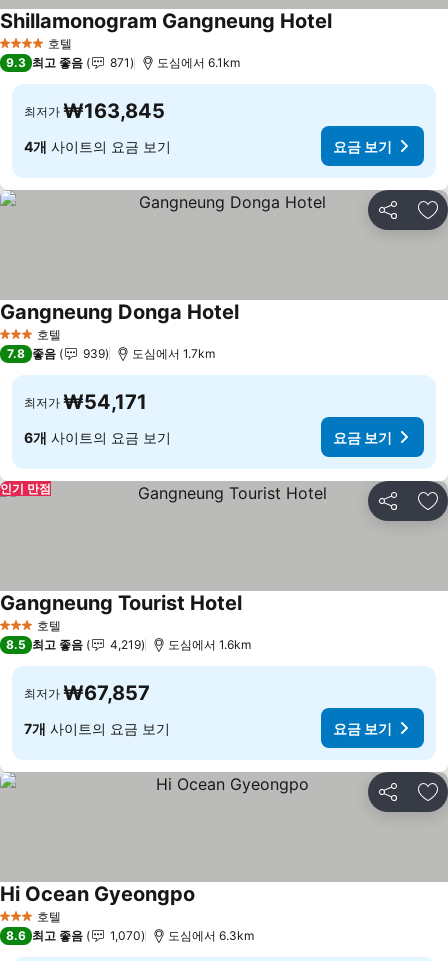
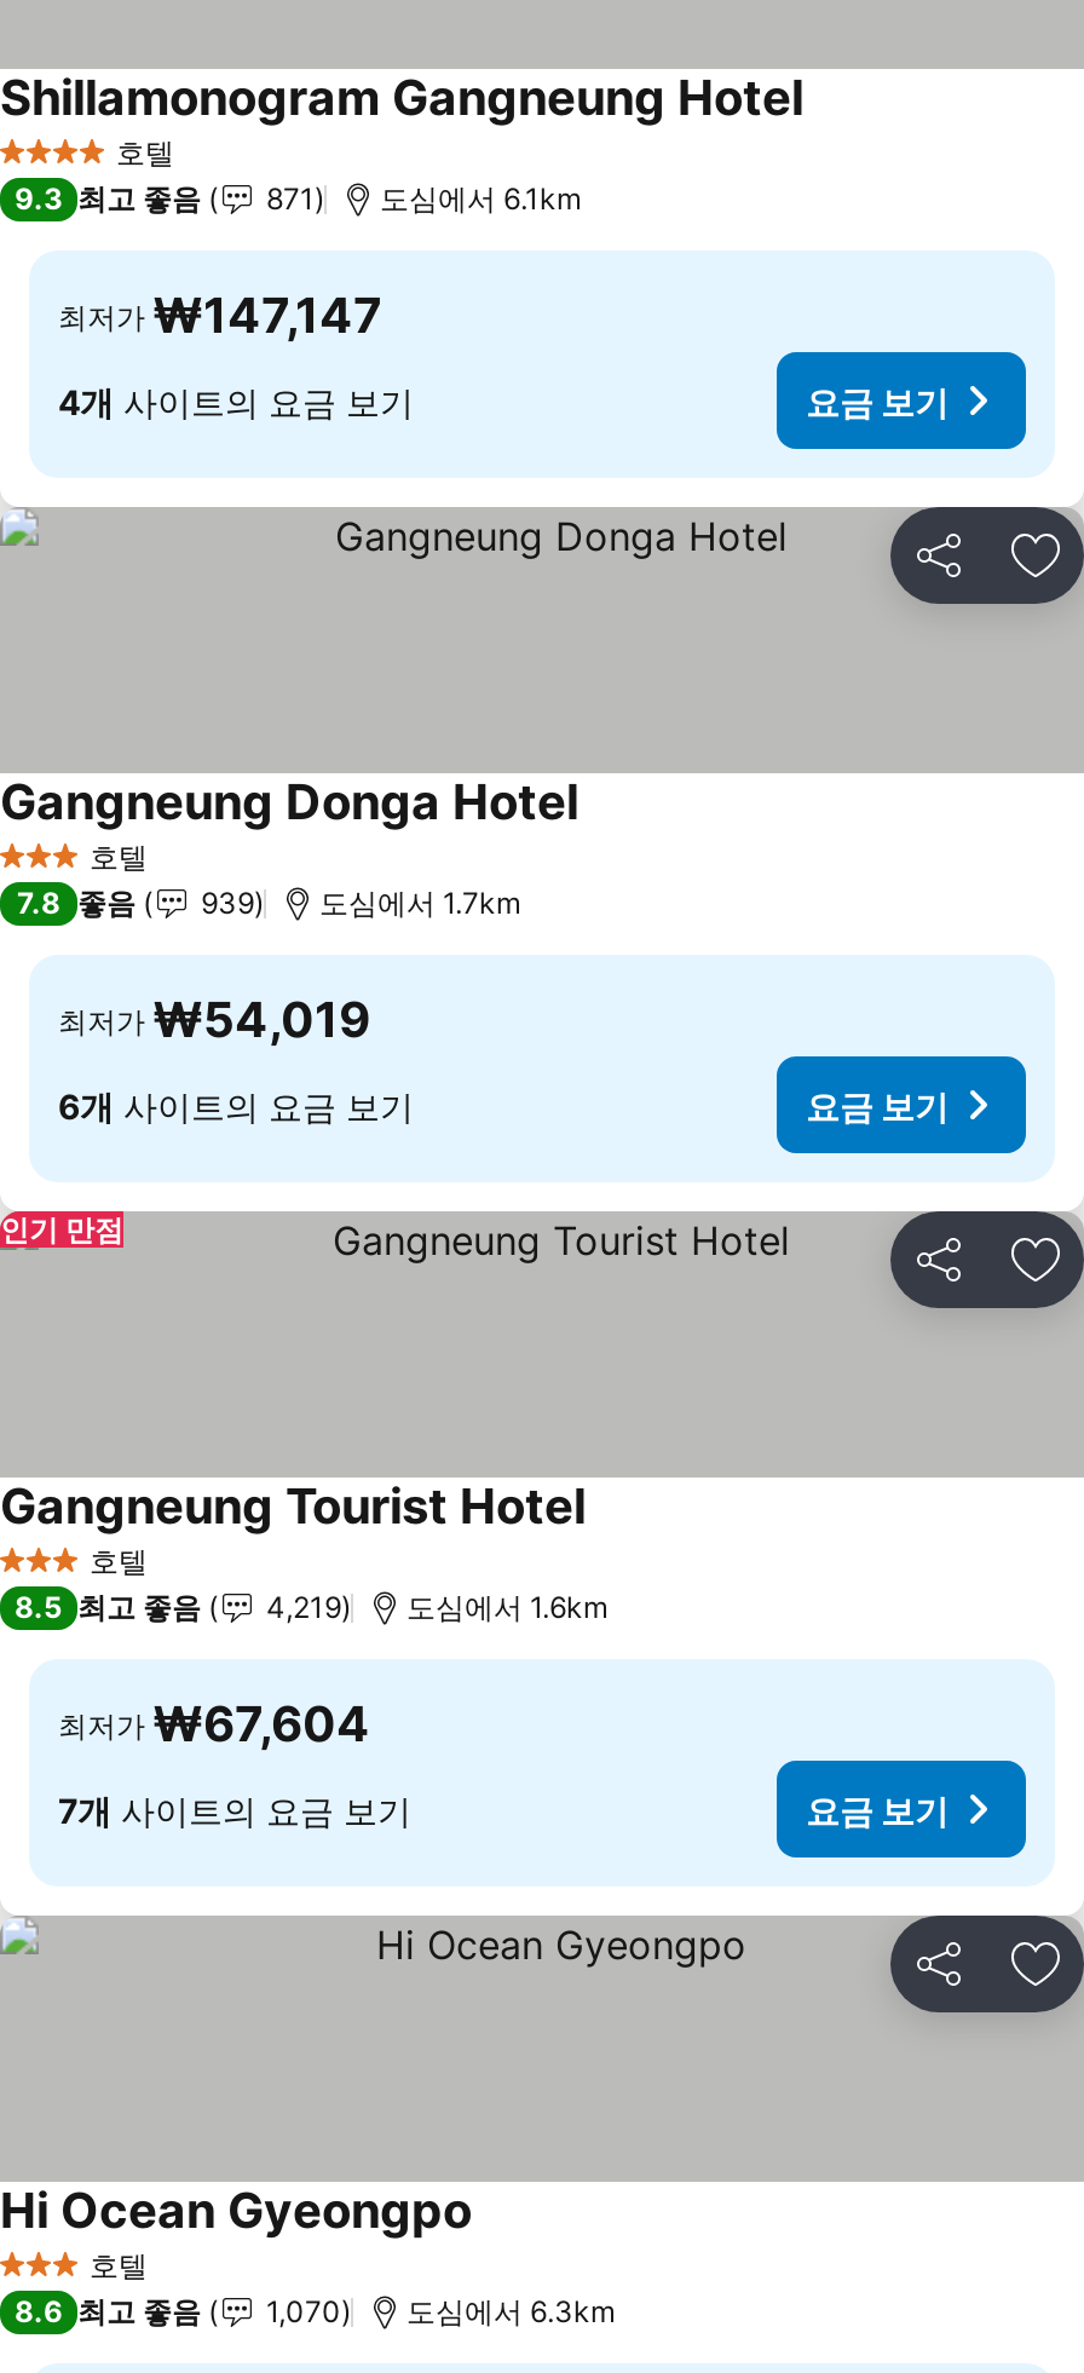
- 최저가 ₩163,845
+ 최저가 ₩147,147

- 최저가 ₩54,171
+ 최저가 ₩54,019

- 최저가 ₩67,857
+ 최저가 ₩67,604
